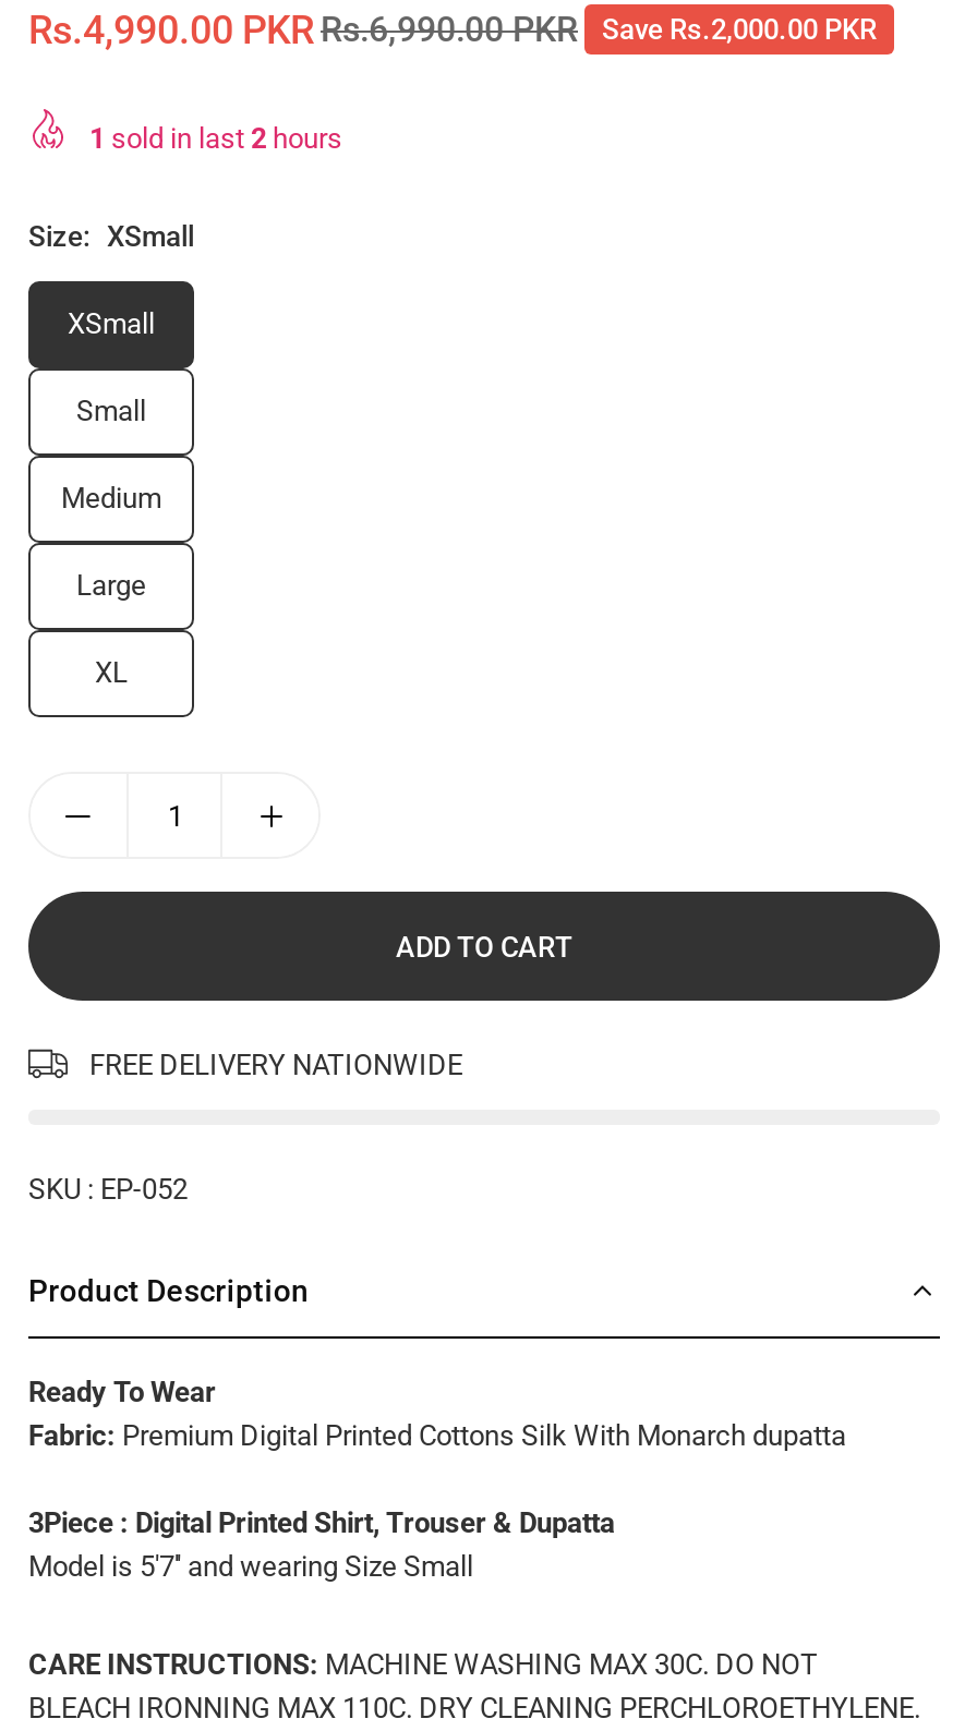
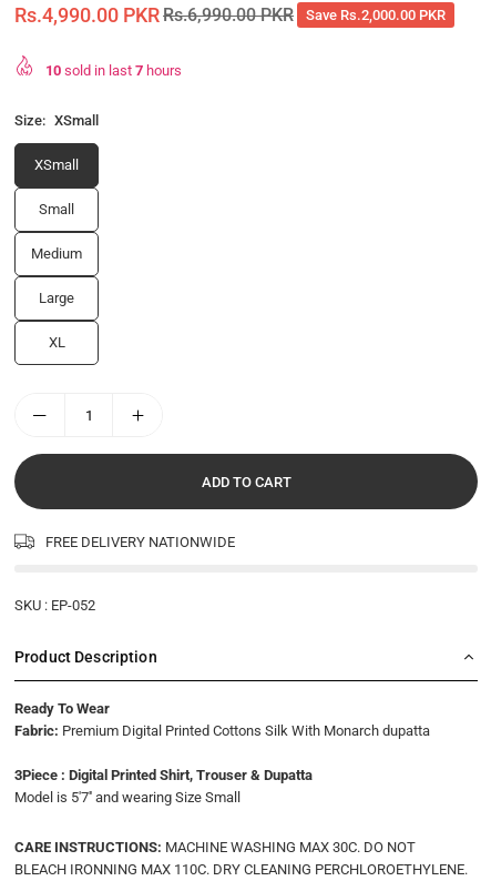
- 1 sold in last 2 hours
+ 10 sold in last 7 hours
